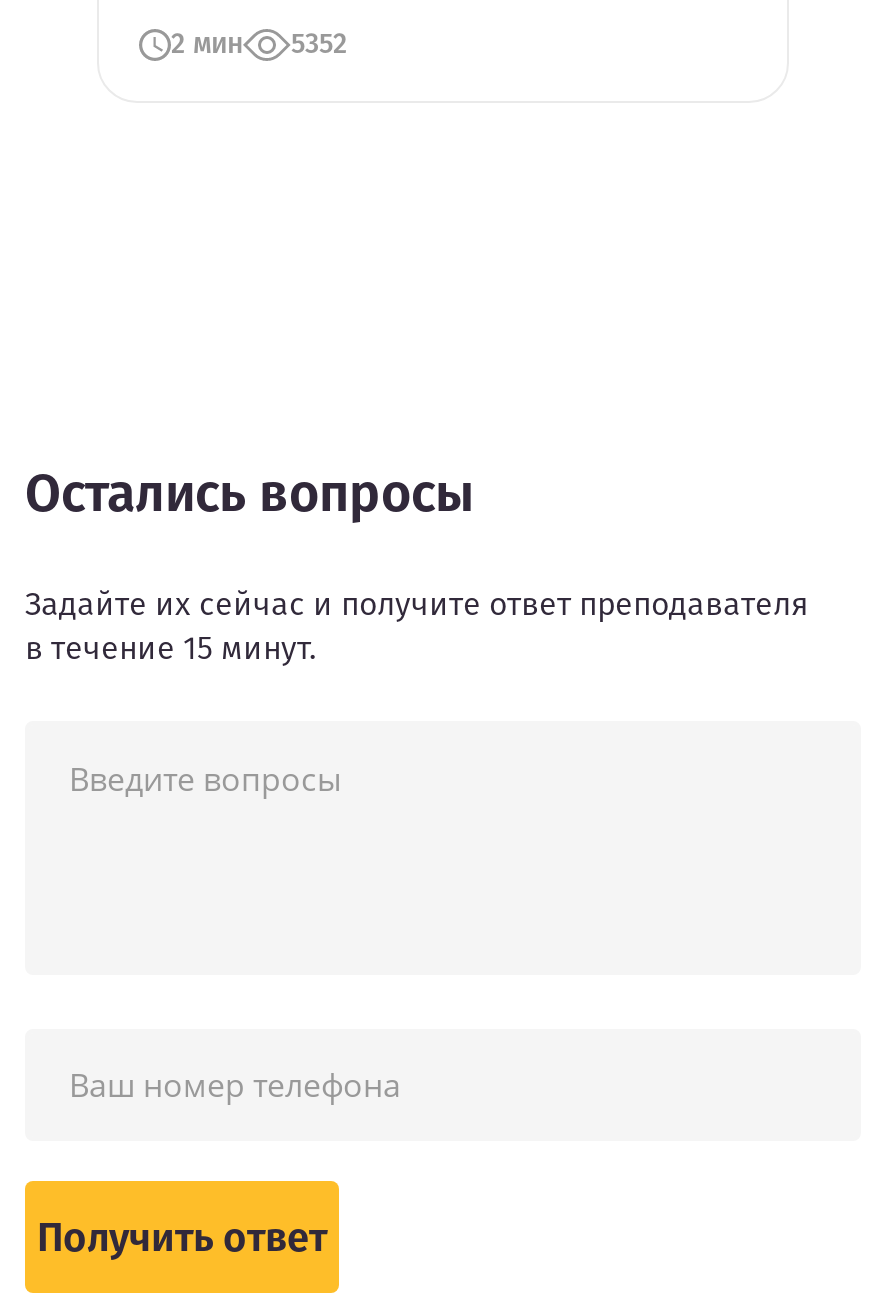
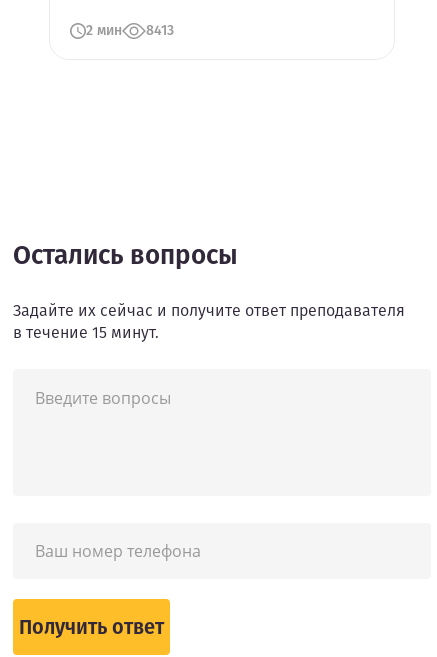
- 2 мин 5352
+ 2 мин 8413
